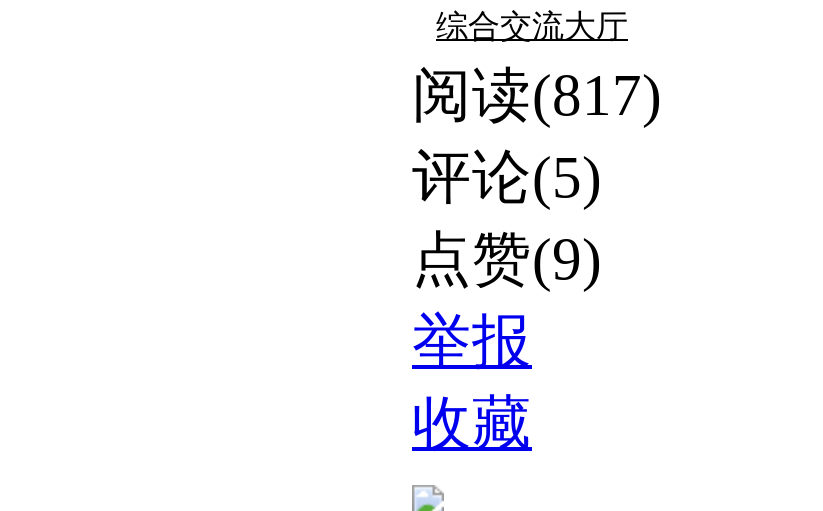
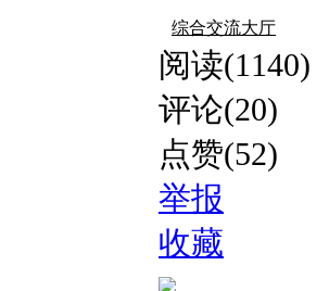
- 阅读(817)
+ 阅读(1140)

- 评论(5)
+ 评论(20)

- 点赞(9)
+ 点赞(52)
